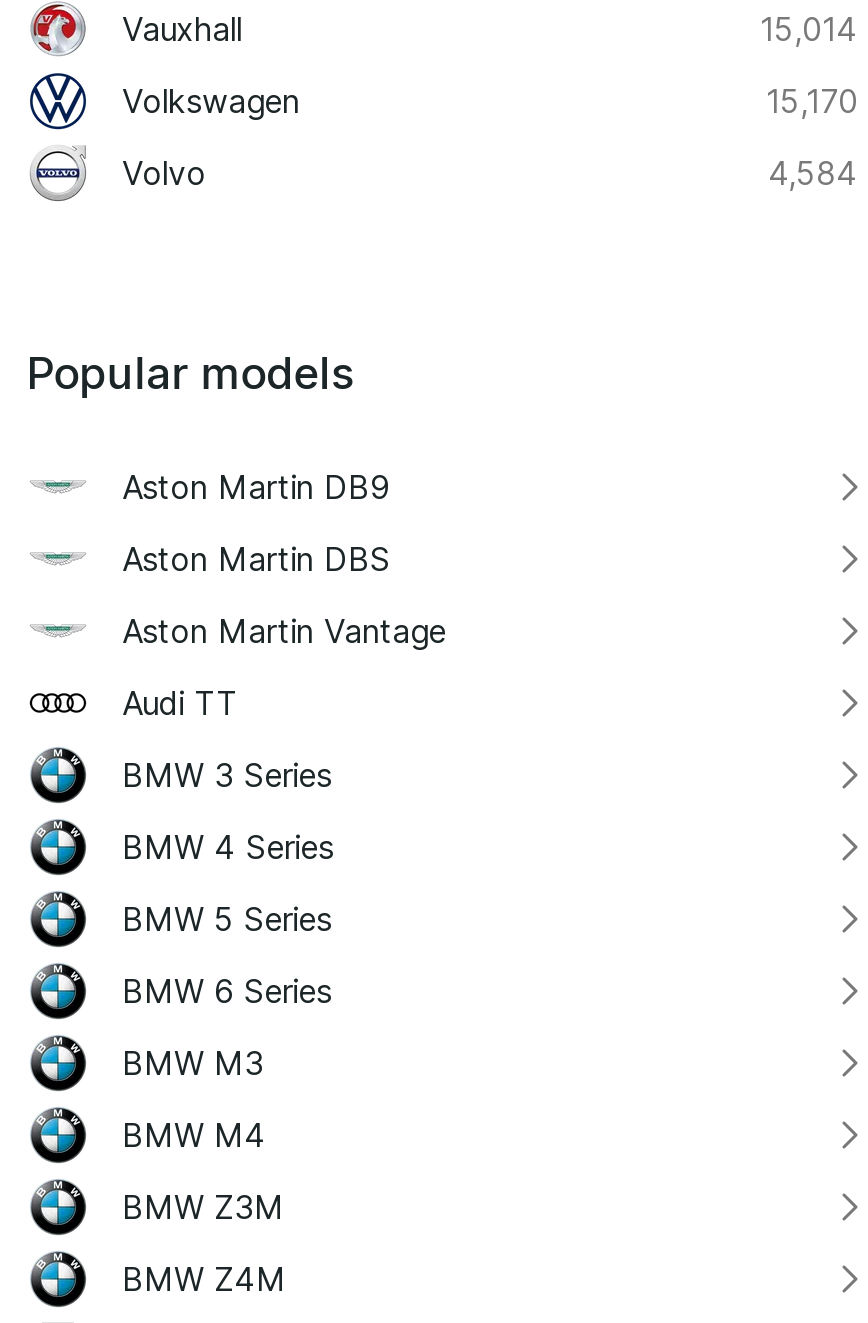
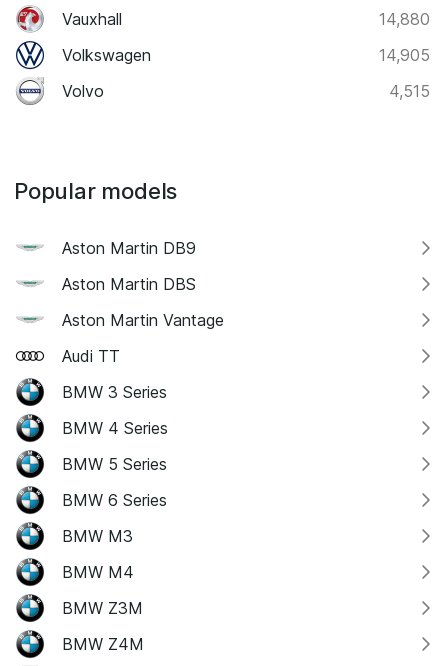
- 15,014
+ 14,880

- 15,170
+ 14,905

- 4,584
+ 4,515
